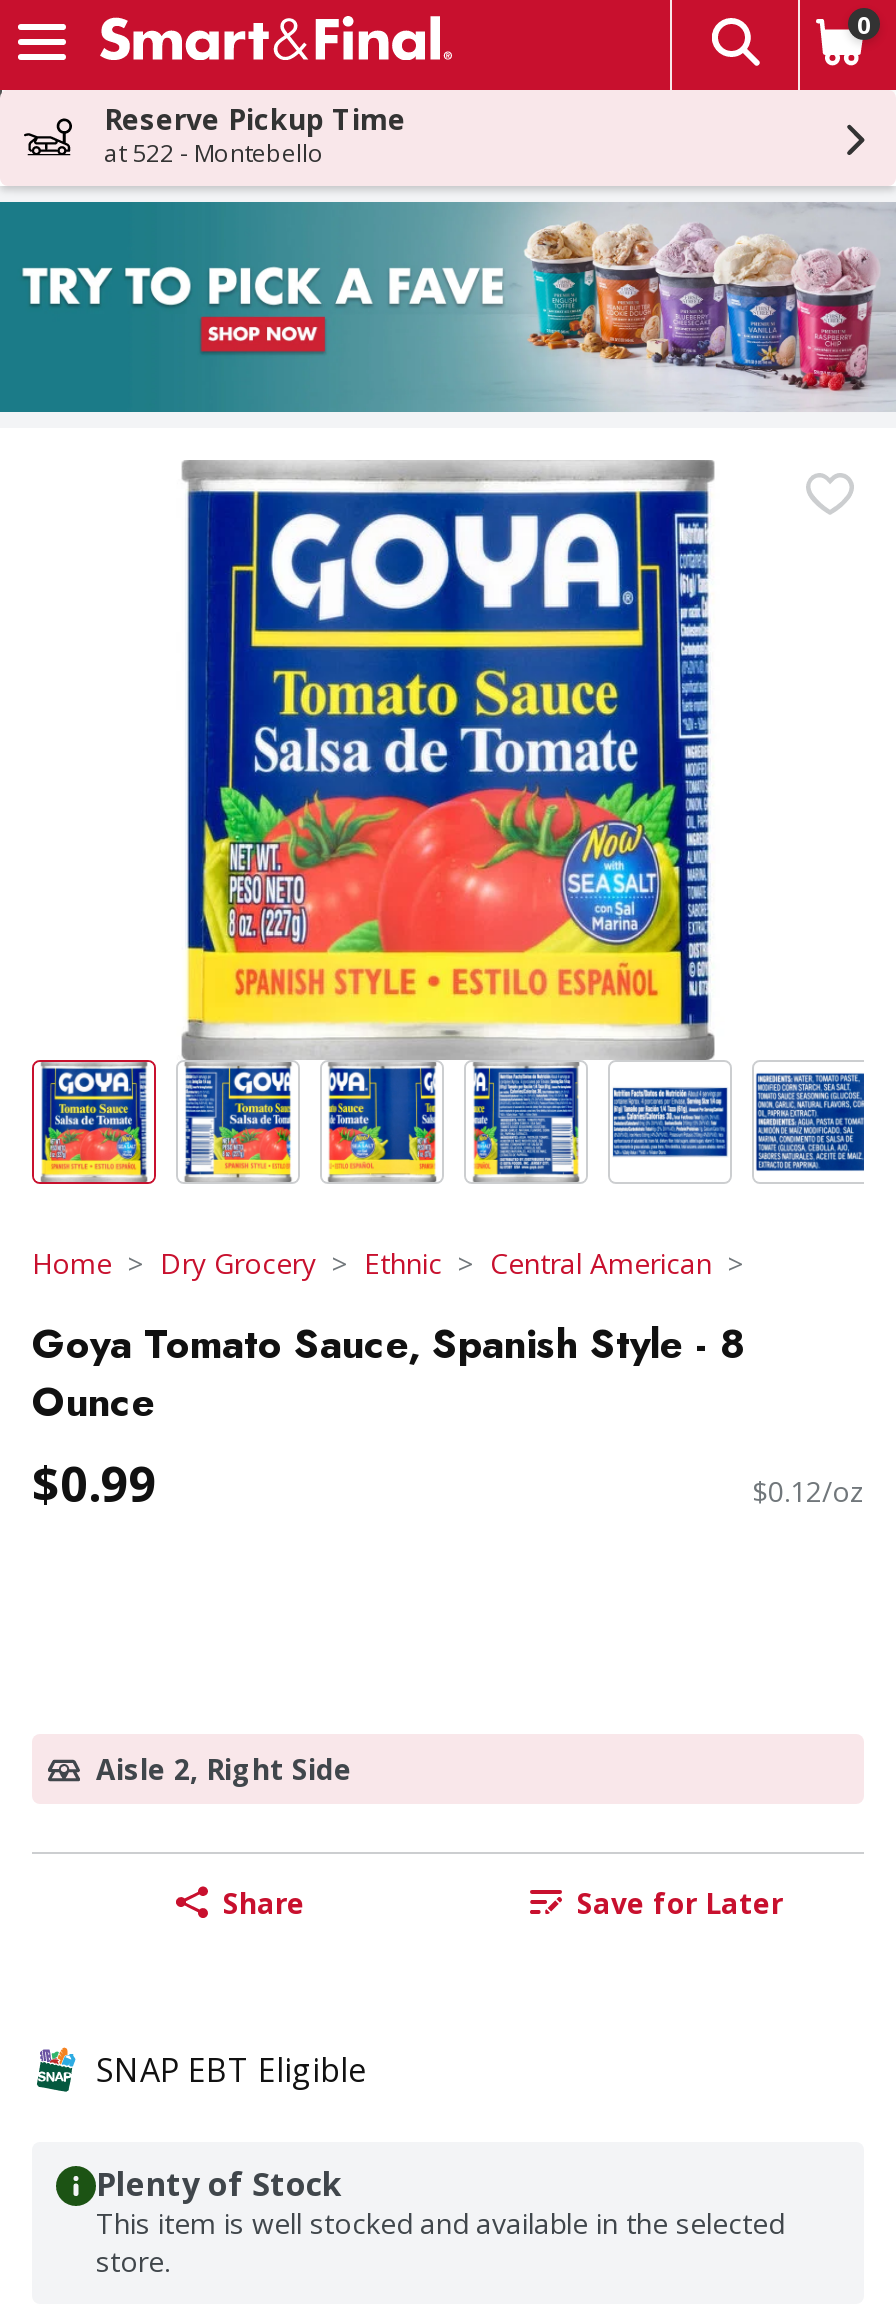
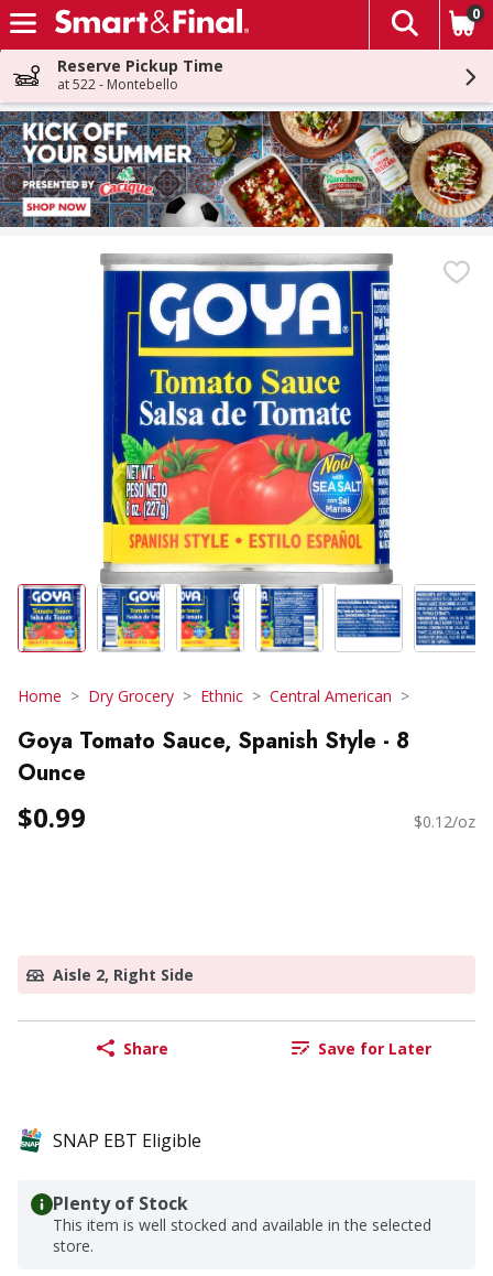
- [image]
+ [image]
